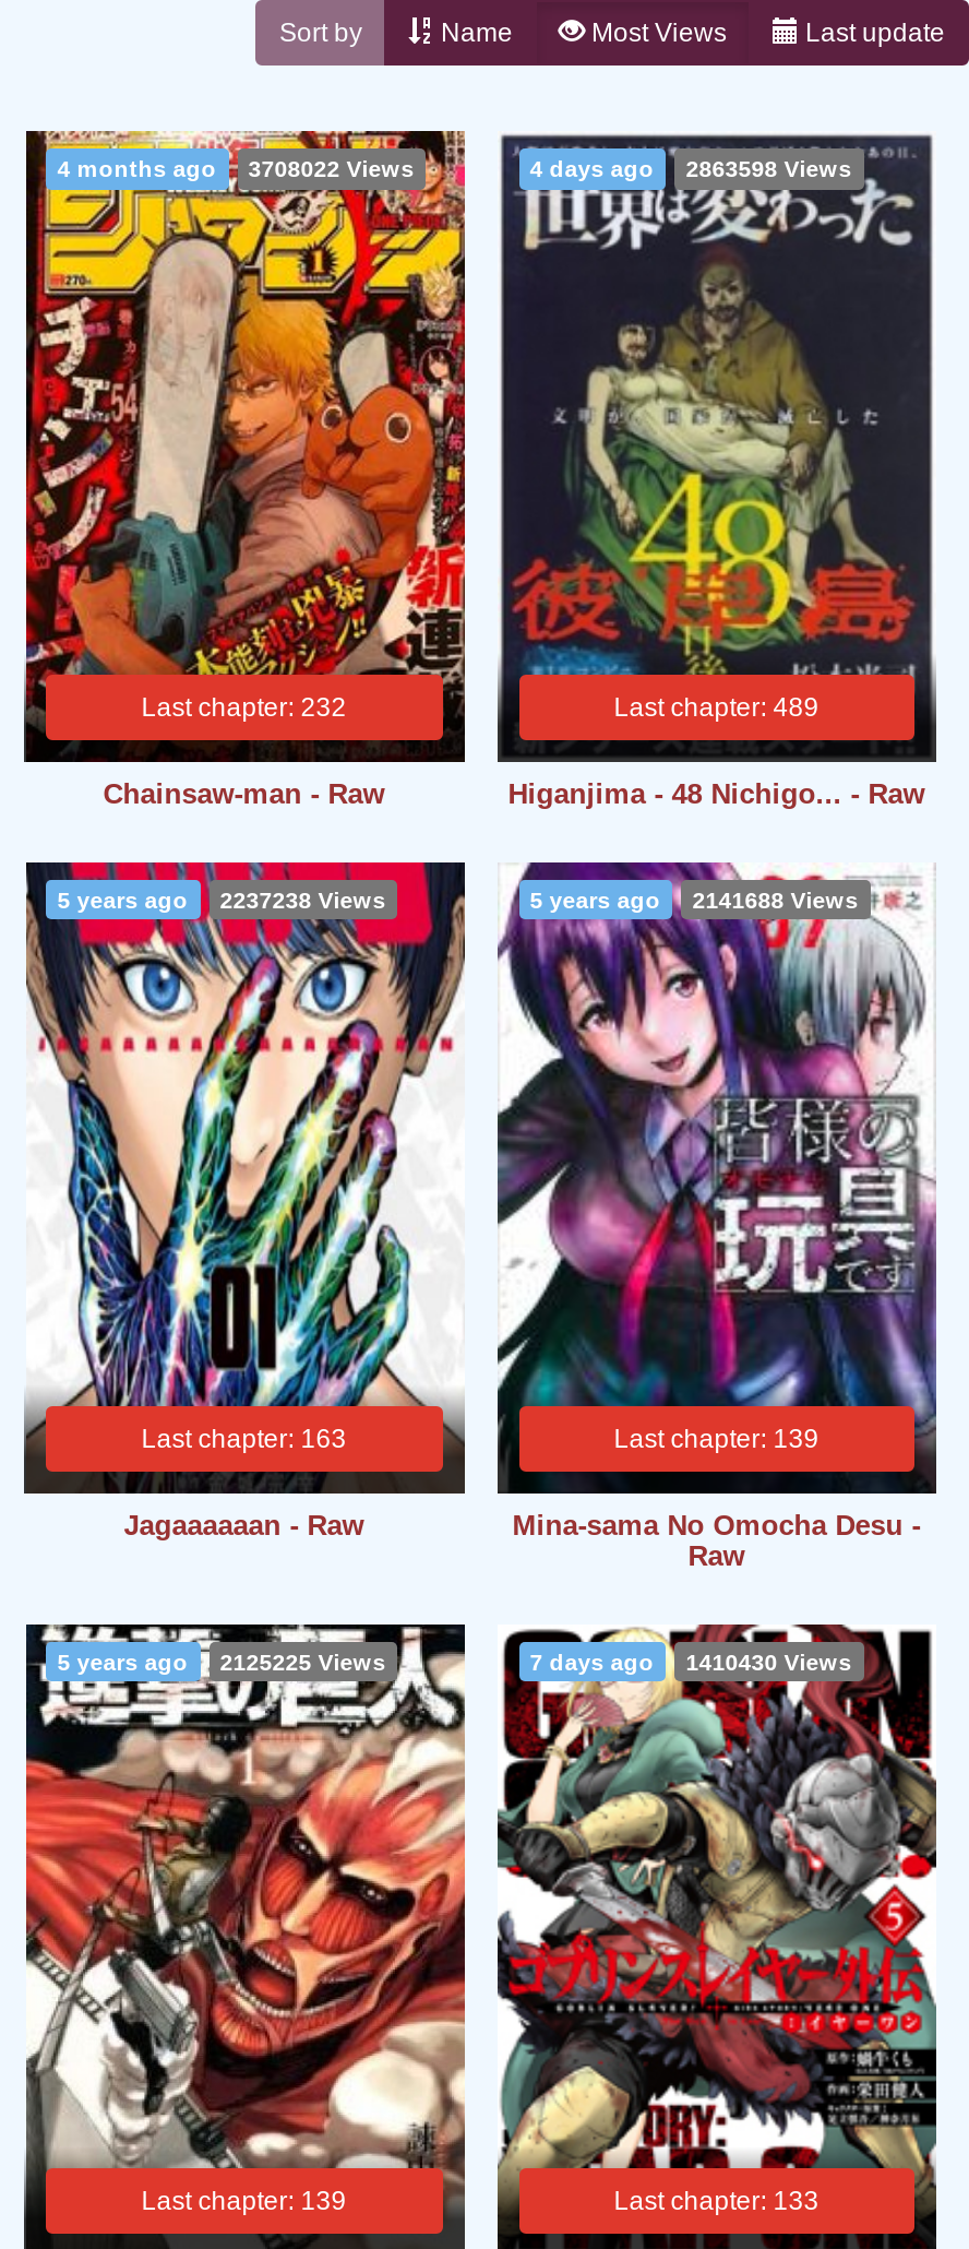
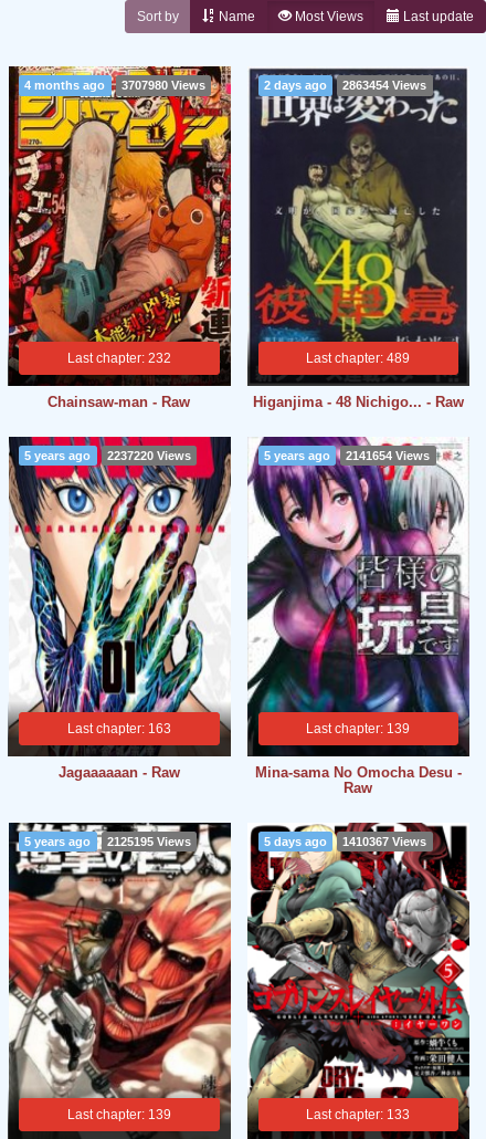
- 4 months ago 3708022 Views
+ 4 months ago 3707980 Views

- 4 days ago
+ 2 days ago

- 2863598 Views
+ 2863454 Views

- 5 years ago 2237238 Views
+ 5 years ago 2237220 Views

- 5 years ago 2141688 Views
+ 5 years ago 2141654 Views

- 5 years ago 2125225 Views
+ 5 years ago 2125195 Views

- 7 days ago
+ 5 days ago

- 1410430 Views
+ 1410367 Views
